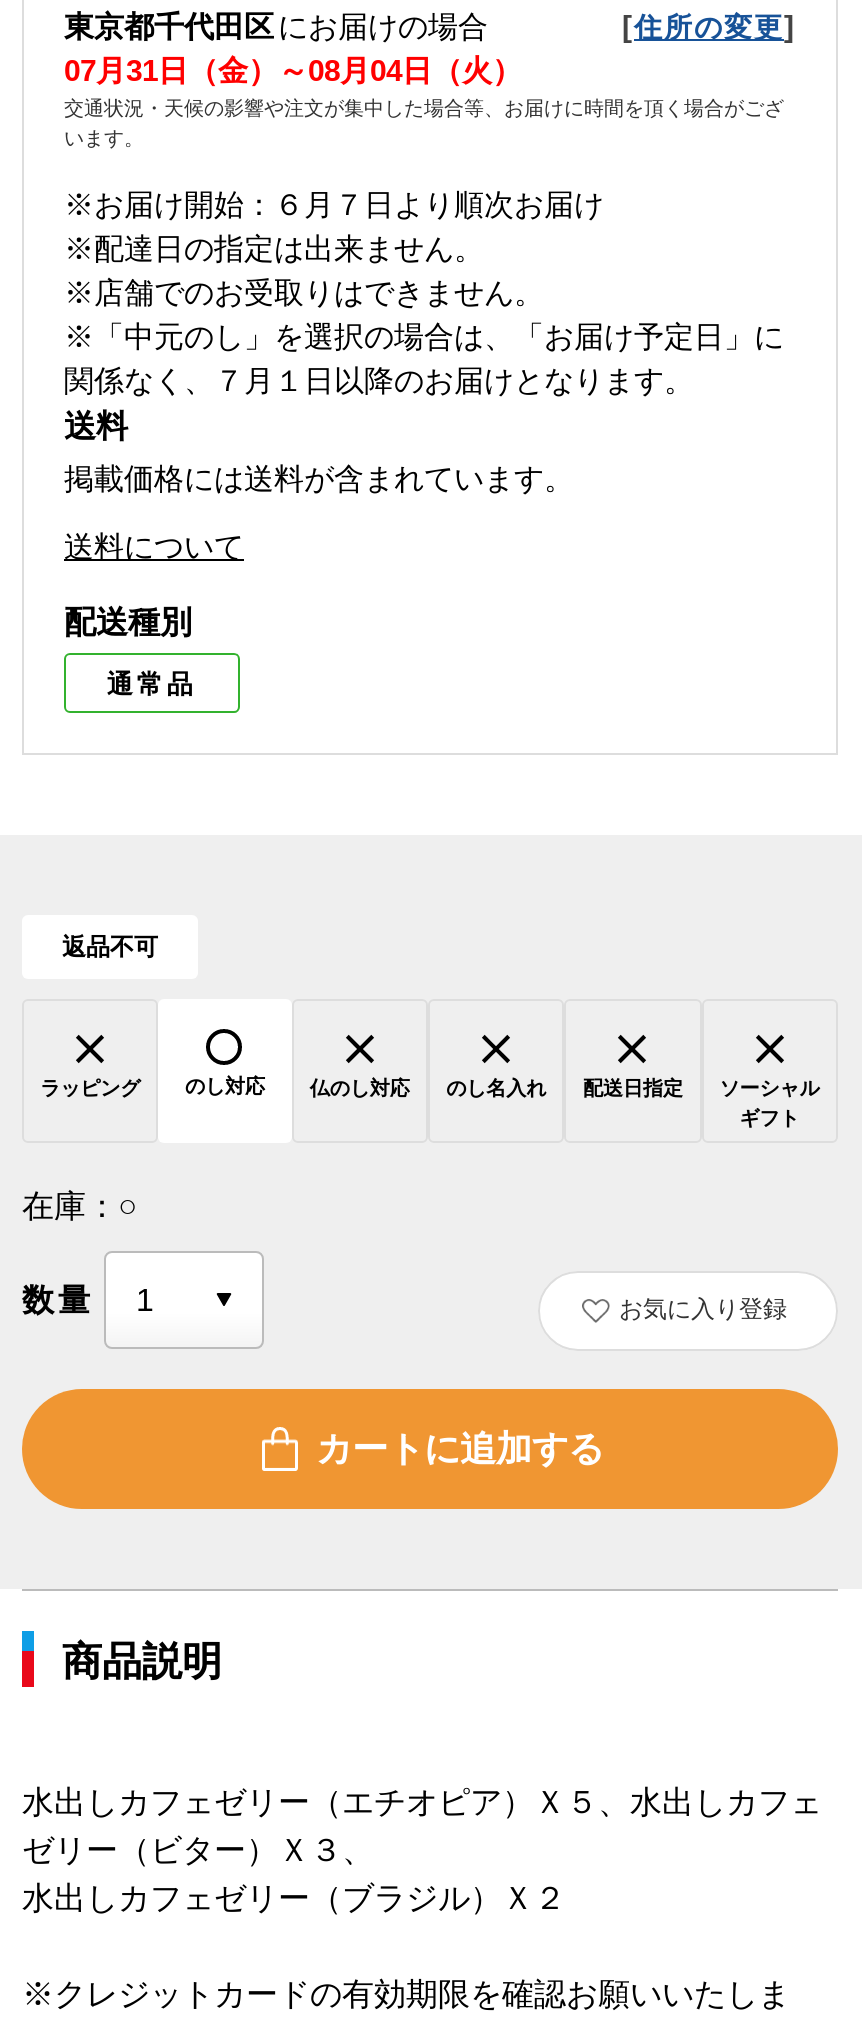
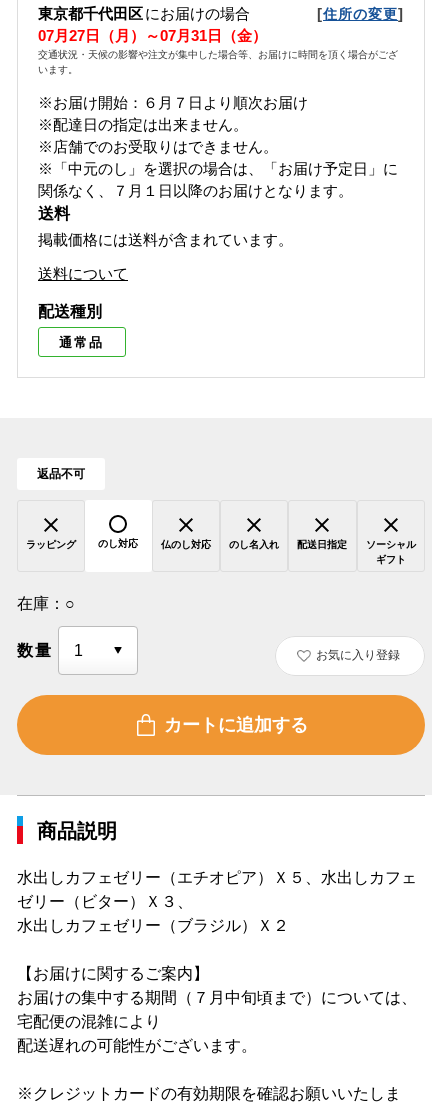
- 07月31日（金）～08月04日（火）
+ 07月27日（月）～07月31日（金）

moved up: 水出しカフェゼリー（エチオピア）Ｘ５、水出しカフェ | ゼリー（ビター）Ｘ３、 | 水出しカフェゼリー（ブラジル）Ｘ２

+ 【お届けに関するご案内】
+ お届けの集中する期間（７月中旬頃まで）については、
+ 宅配便の混雑により
+ 配送遅れの可能性がございます。
